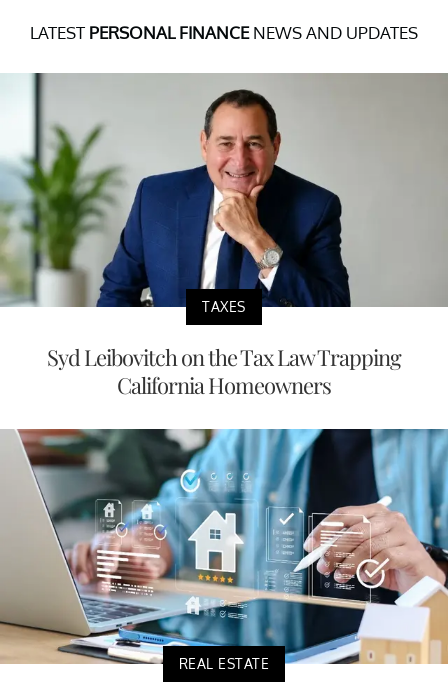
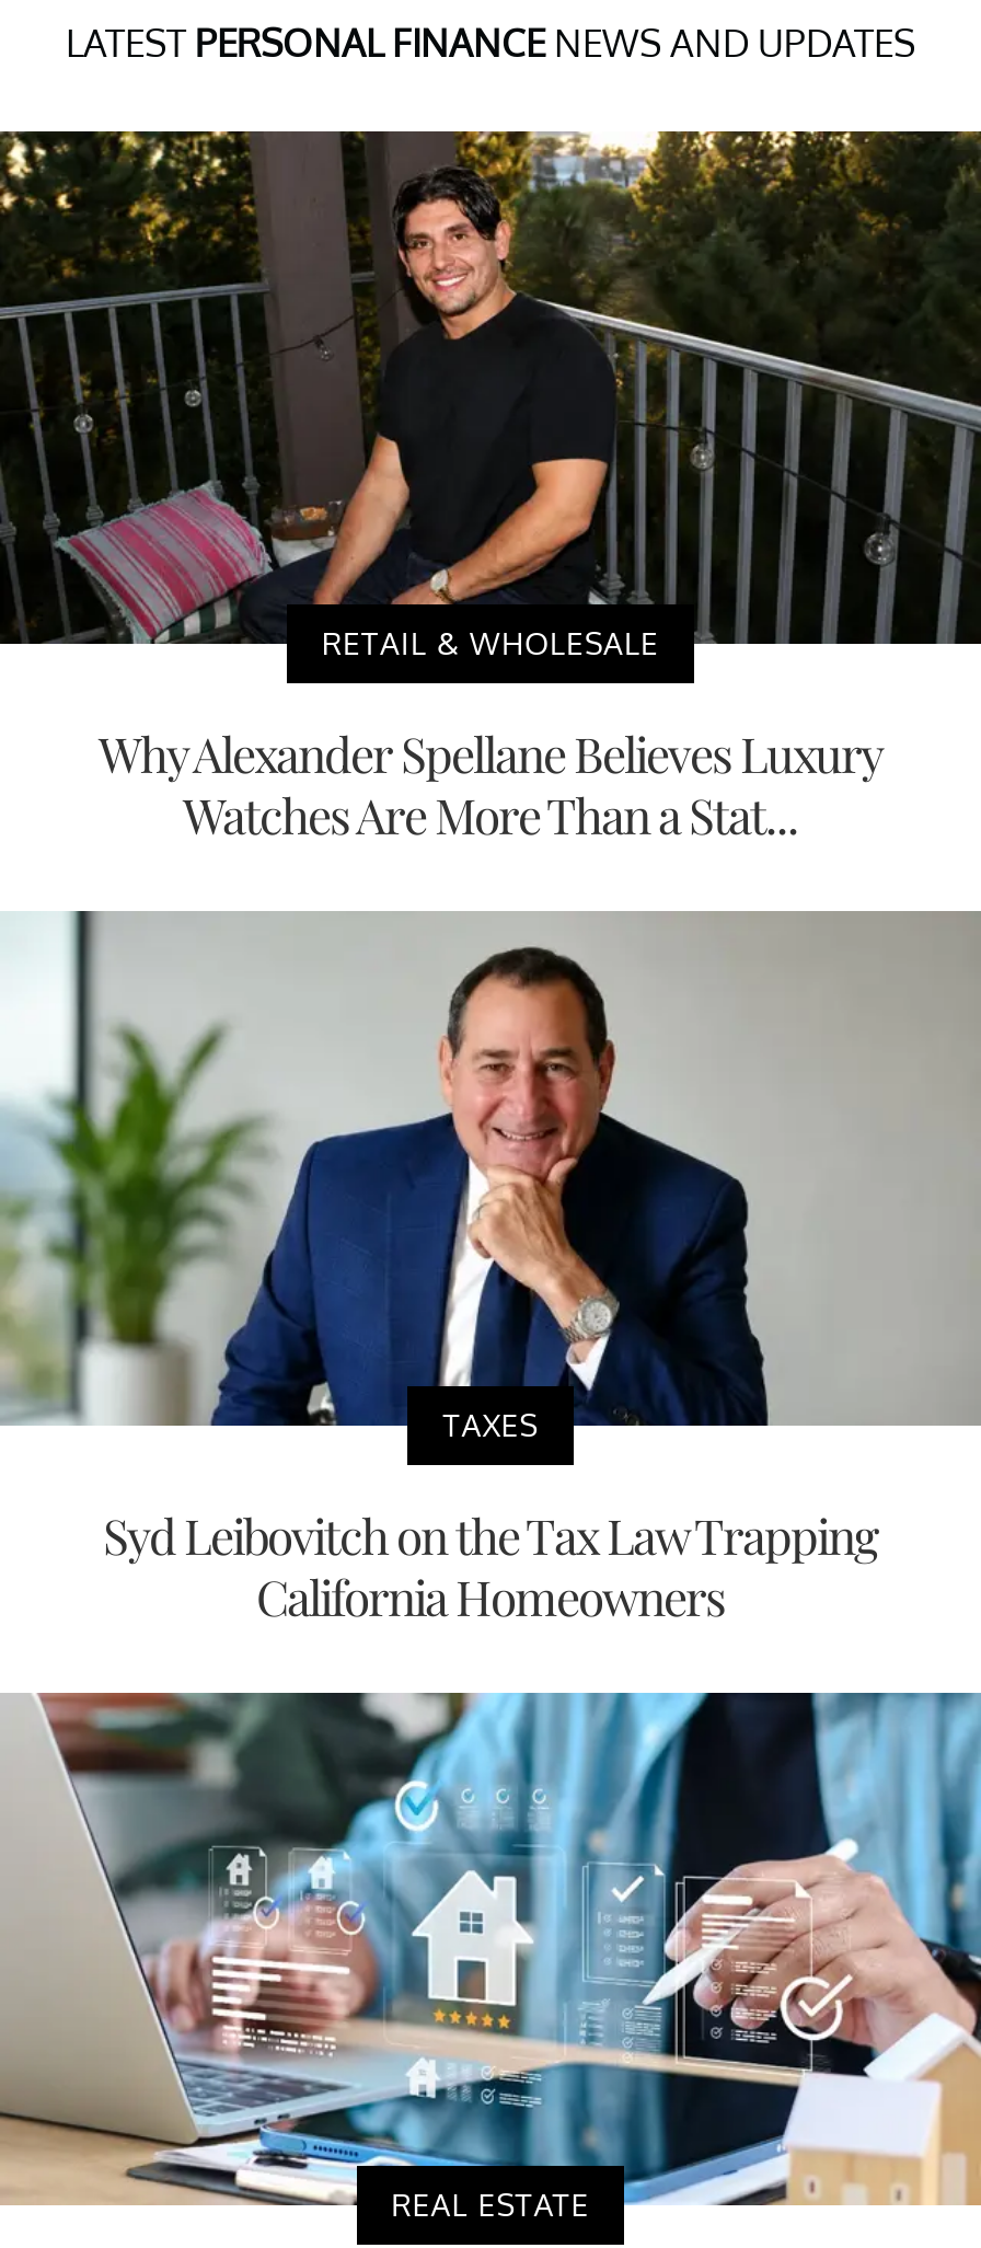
+ [image]
+ RETAIL & WHOLESALE
+ Why Alexander Spellane Believes Luxury
+ Watches Are More Than a Stat...
